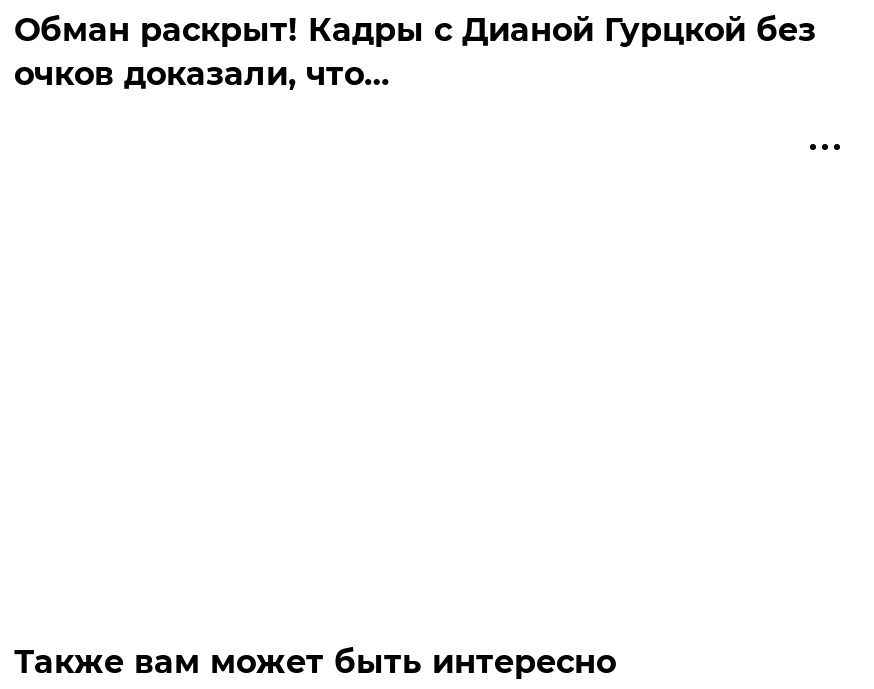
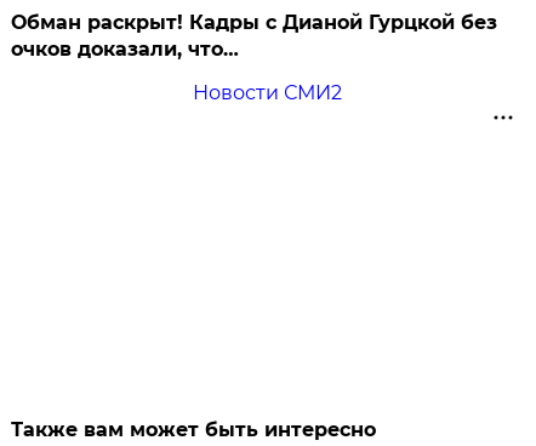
+ Новости СМИ2
